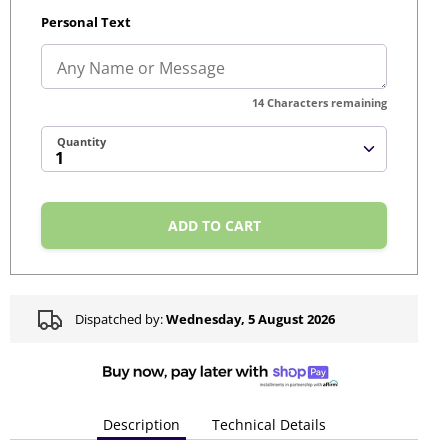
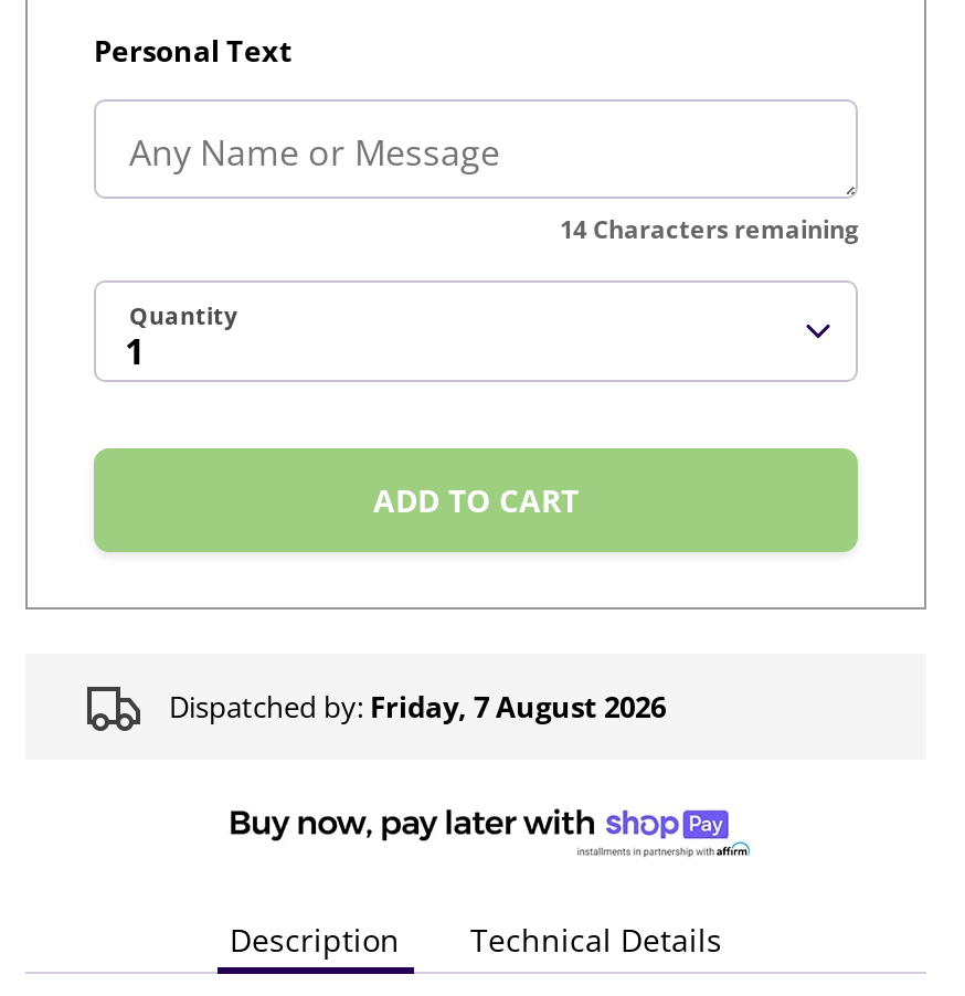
- Dispatched by: Wednesday, 5 August 2026
+ Dispatched by: Friday, 7 August 2026
